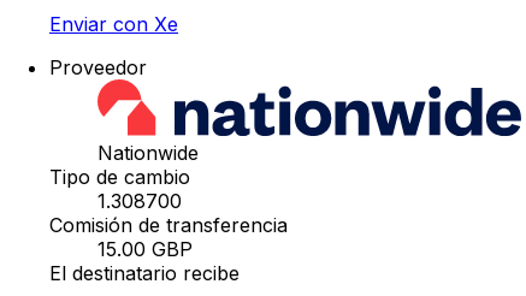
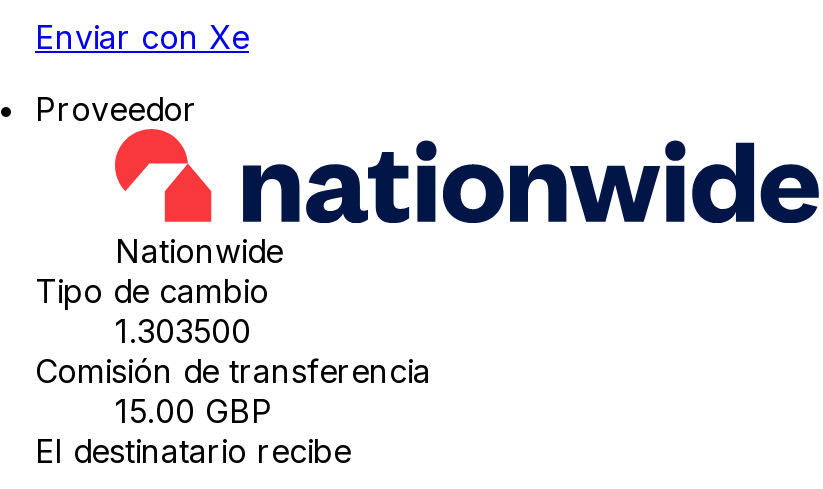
- 1.308700
+ 1.303500
